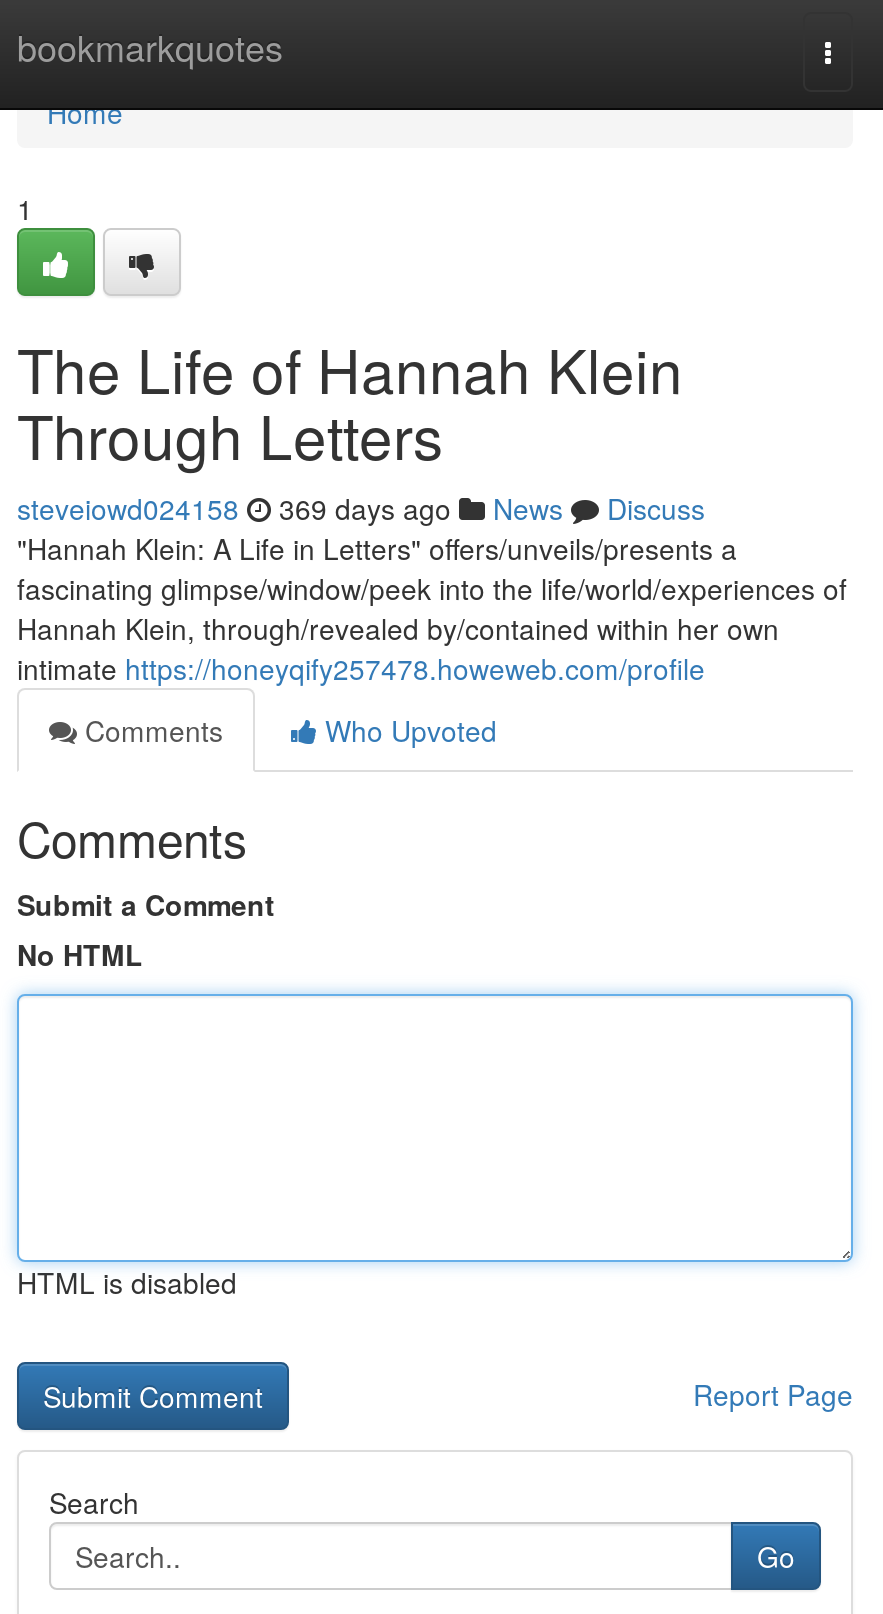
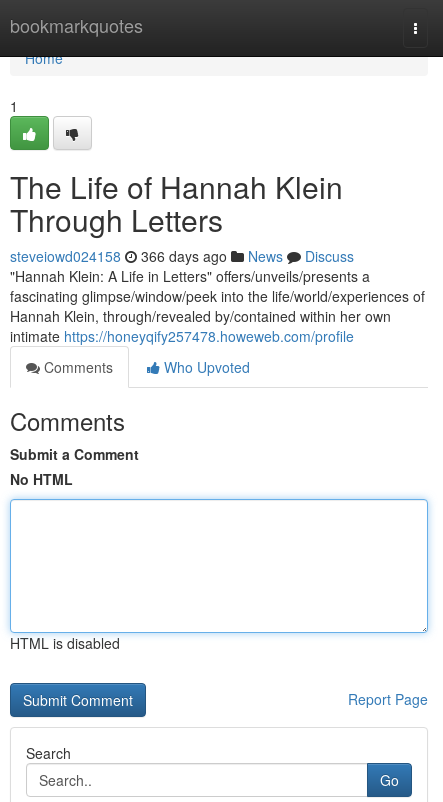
- steveiowd024158 369 days ago News Discuss
+ steveiowd024158 366 days ago News Discuss
